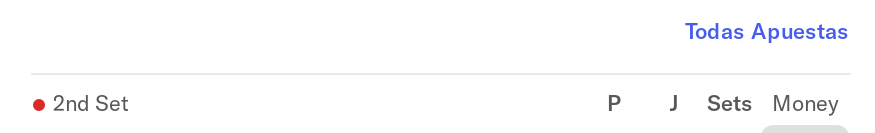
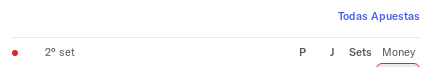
- 2nd Set
+ 2° set
